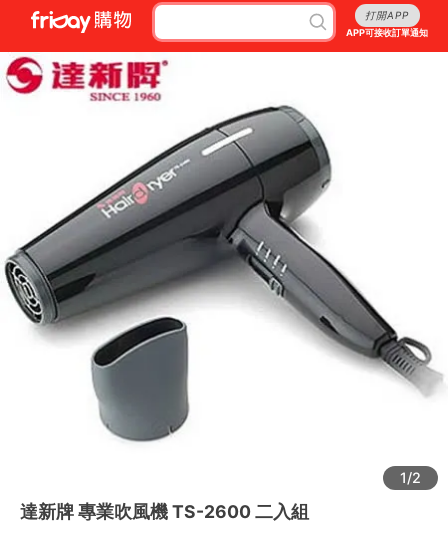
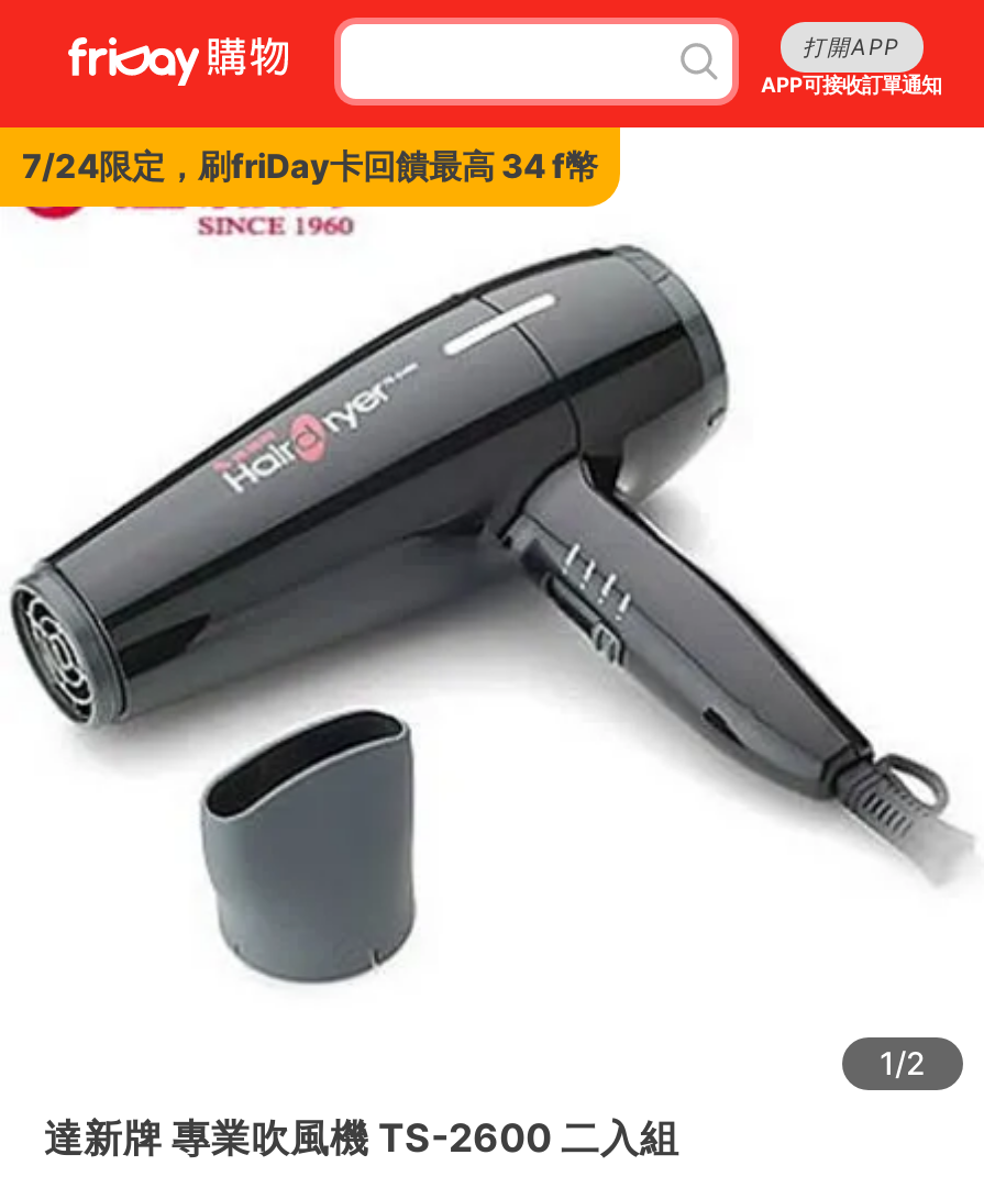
+ 7/24限定，刷friDay卡回饋最高 34 f幣
